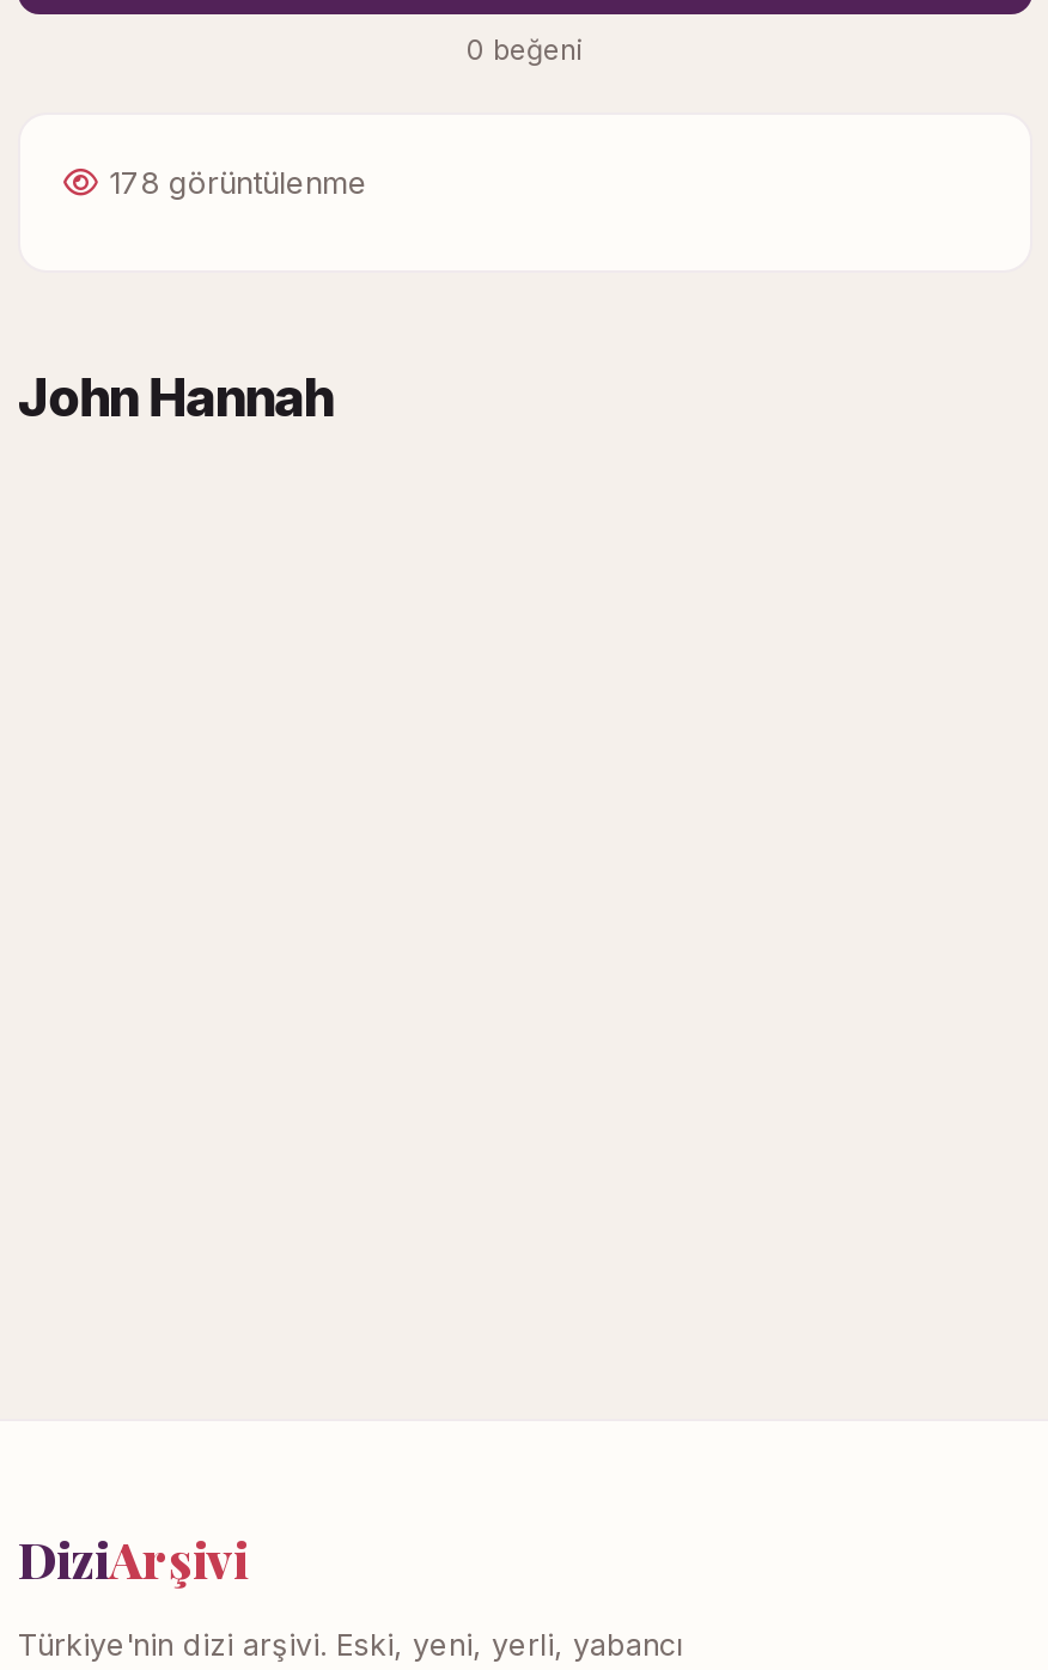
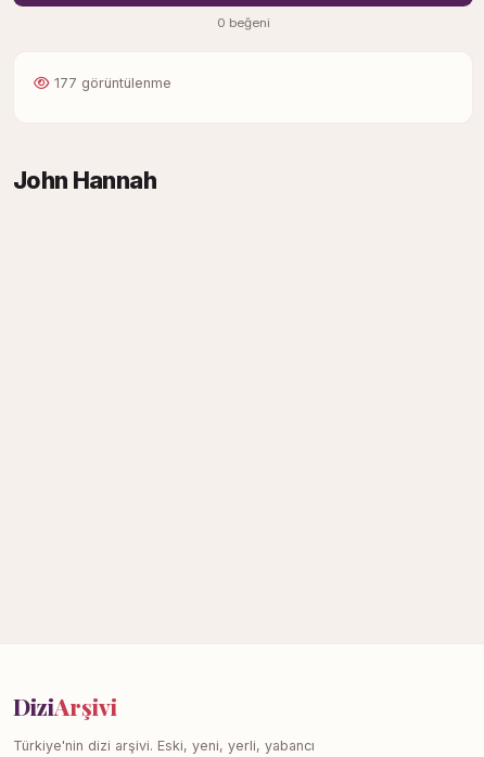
- 178 görüntülenme
+ 177 görüntülenme
